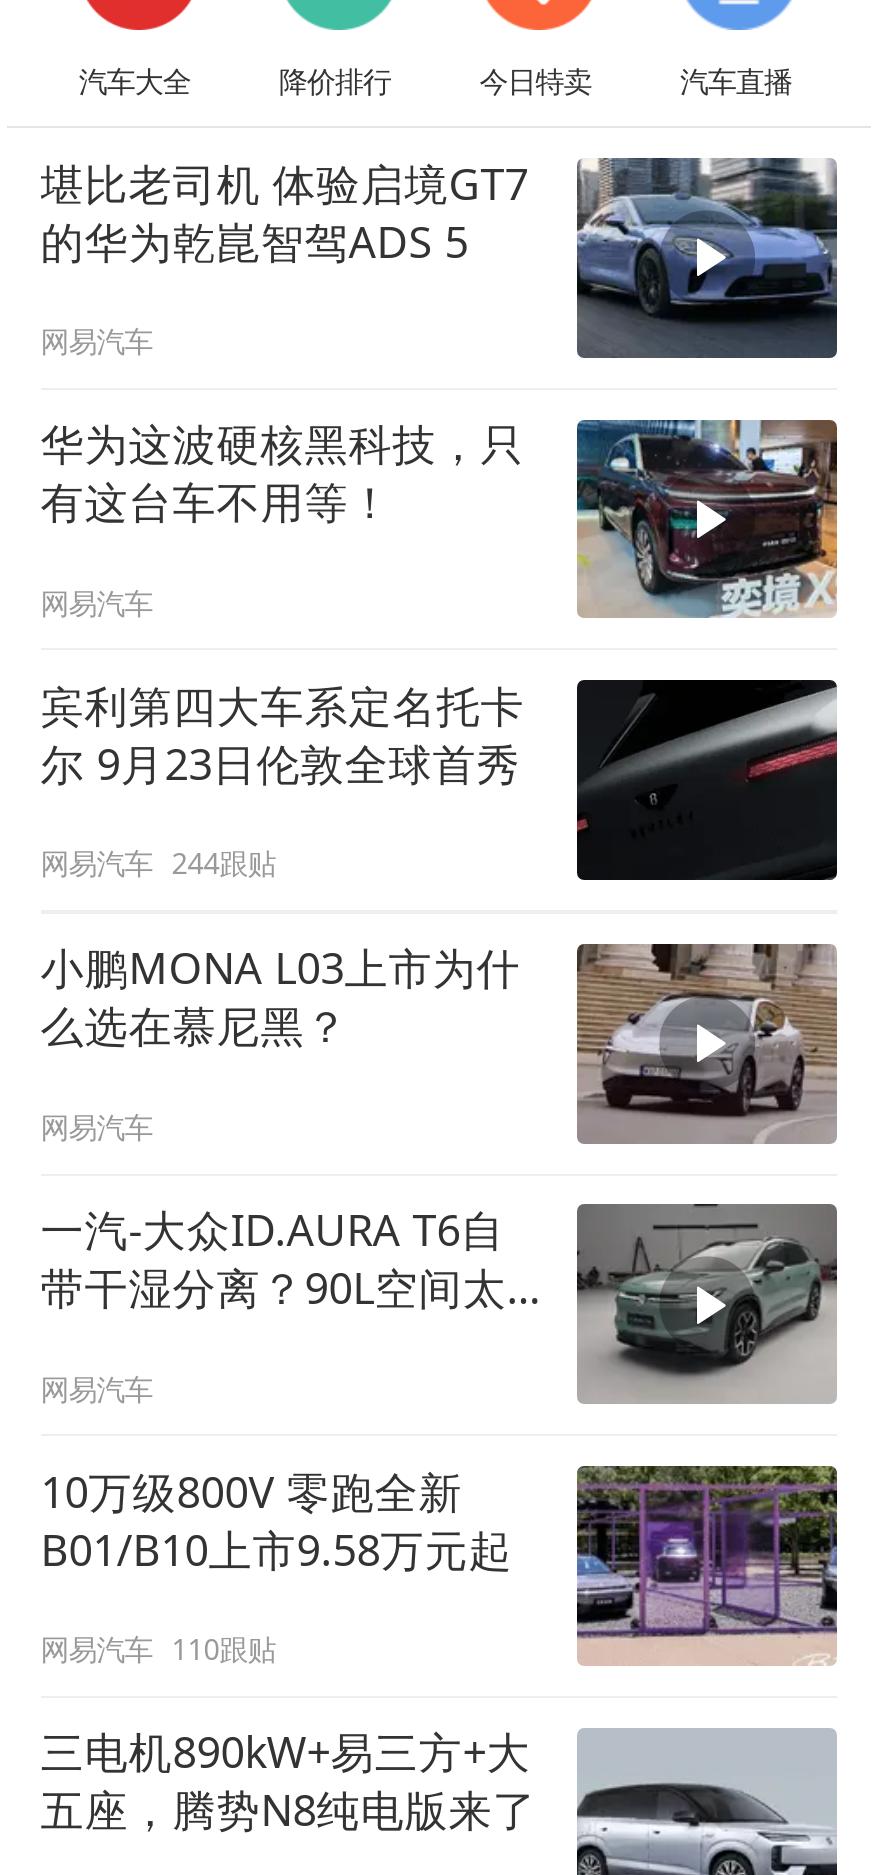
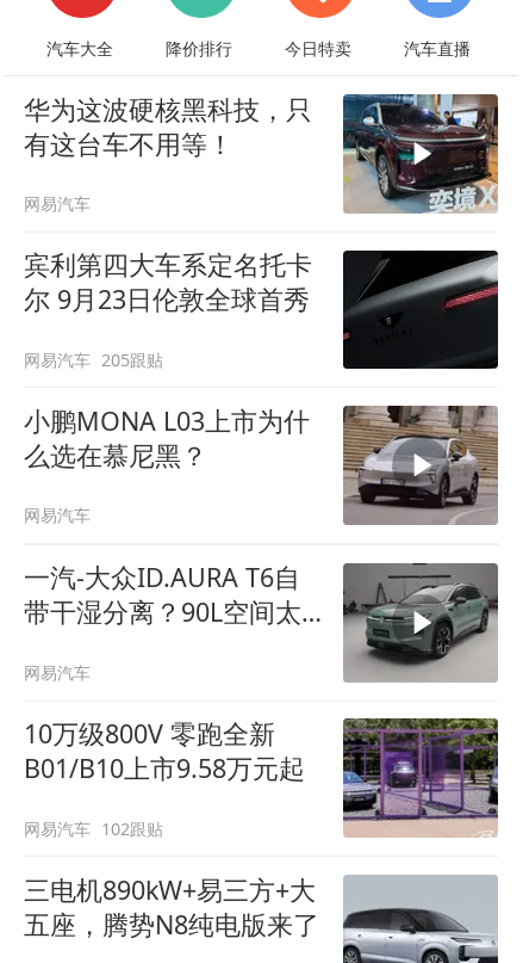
- [image]
- 堪比老司机 体验启境GT7
- 的华为乾崑智驾ADS 5
- 网易汽车

- 网易汽车 244跟贴
+ 网易汽车 205跟贴

- 网易汽车 110跟贴
+ 网易汽车 102跟贴
